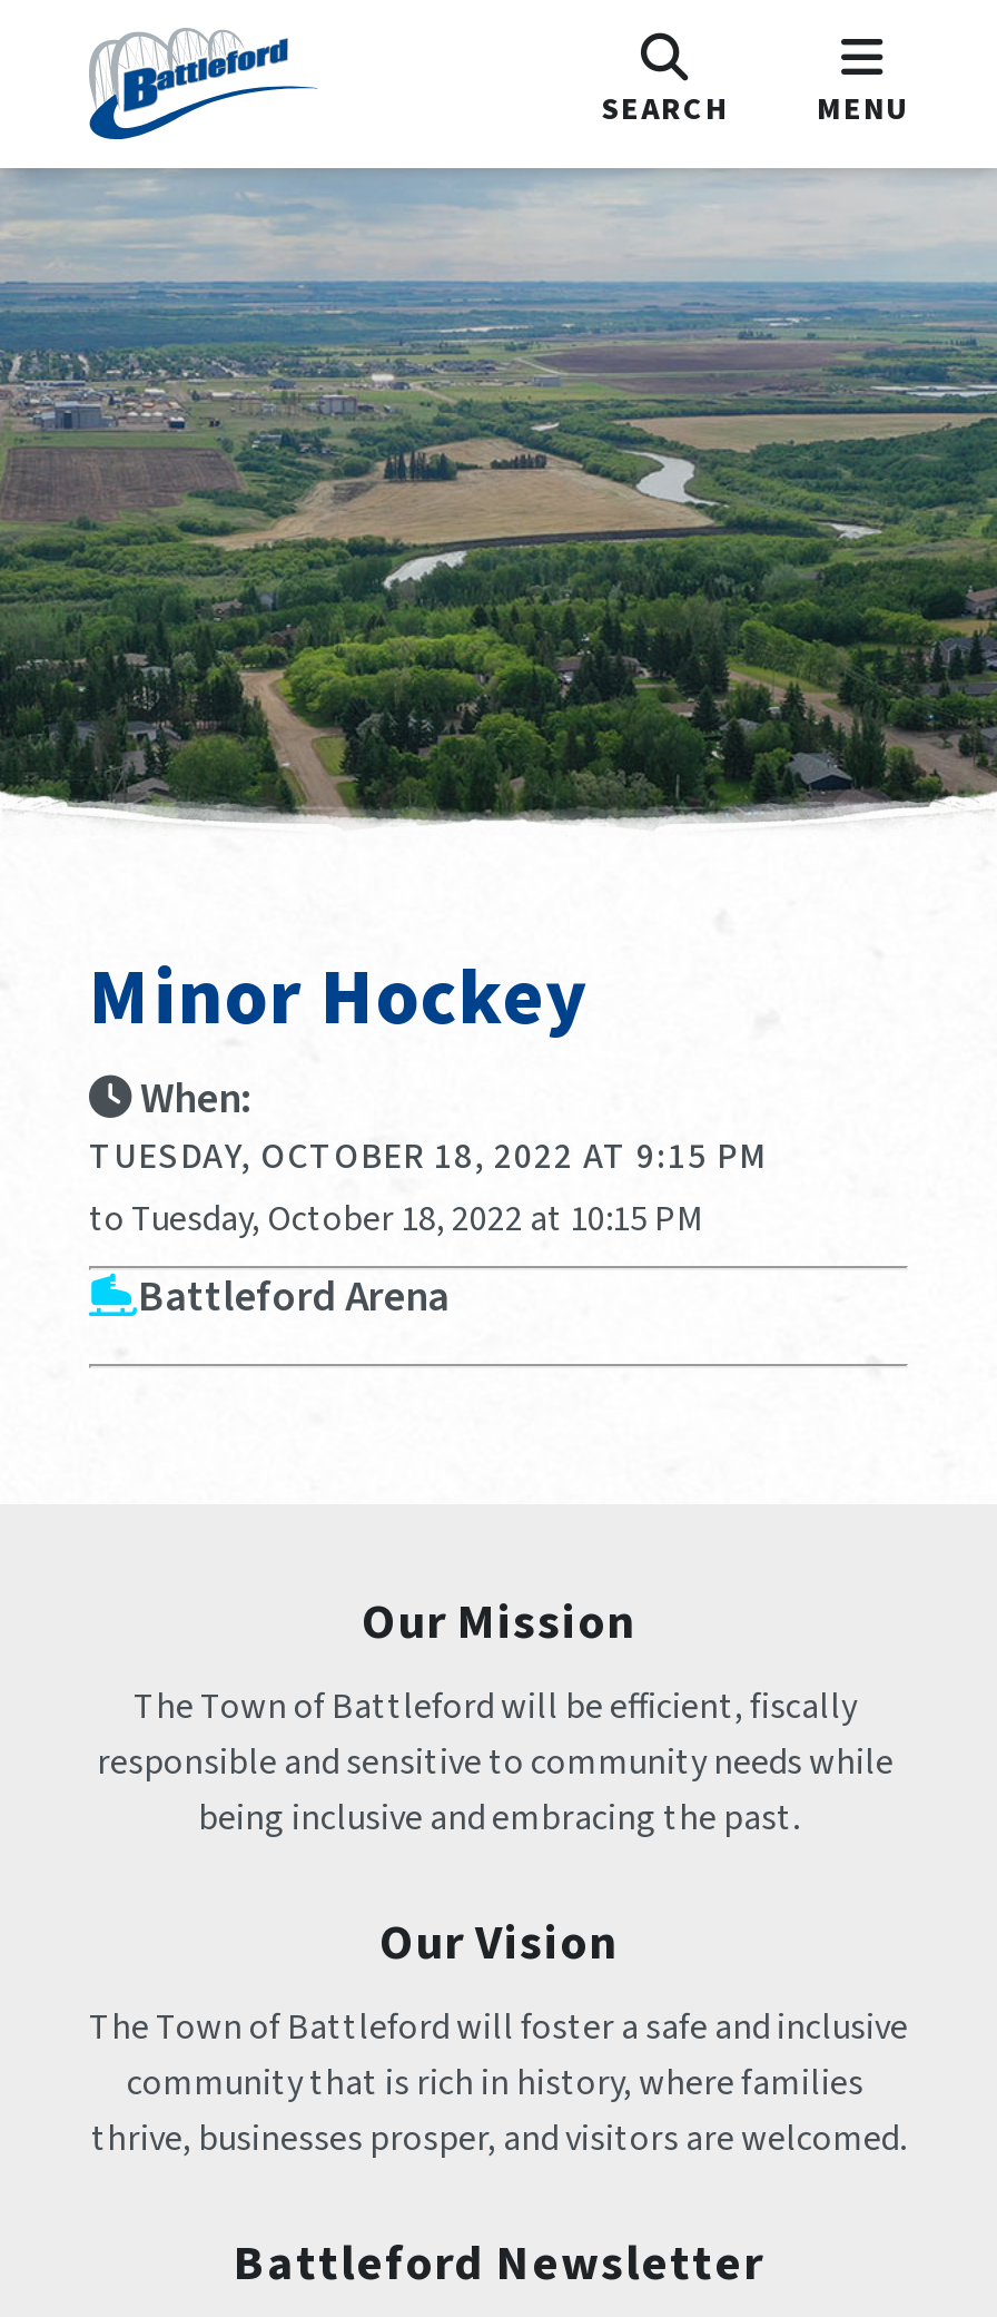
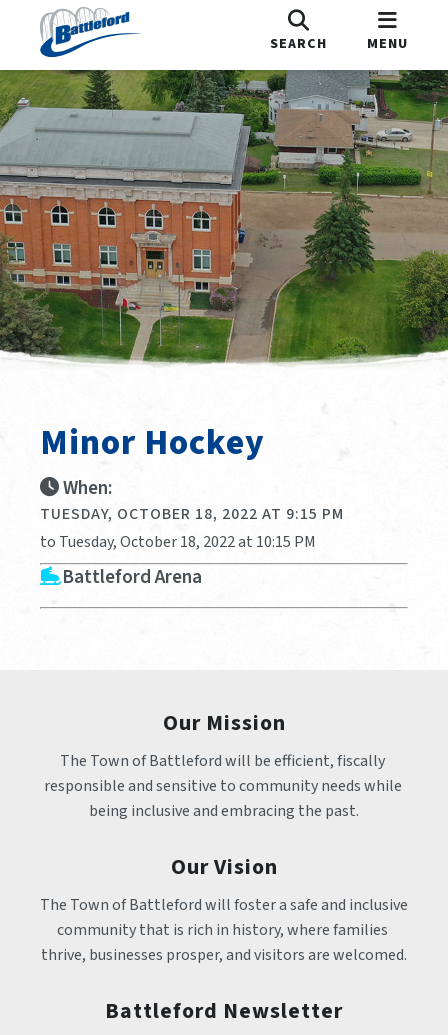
- [image]
+ [image]
